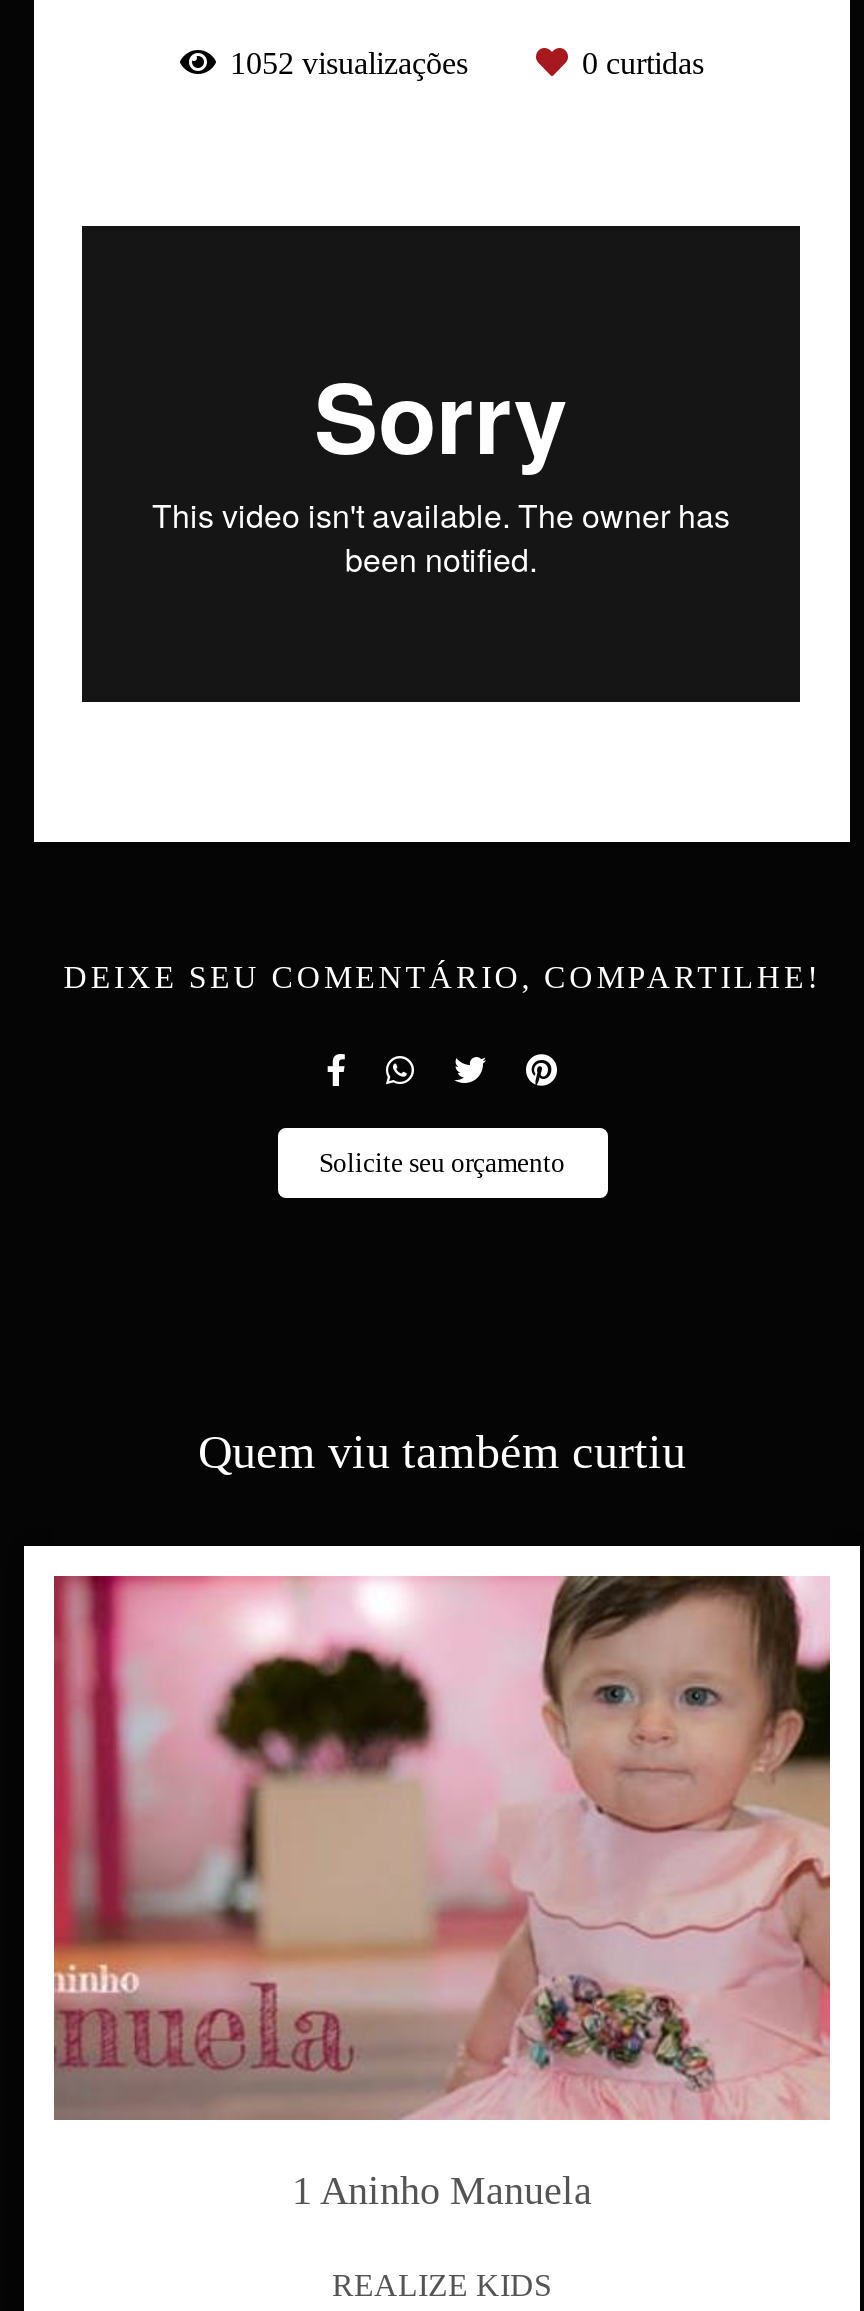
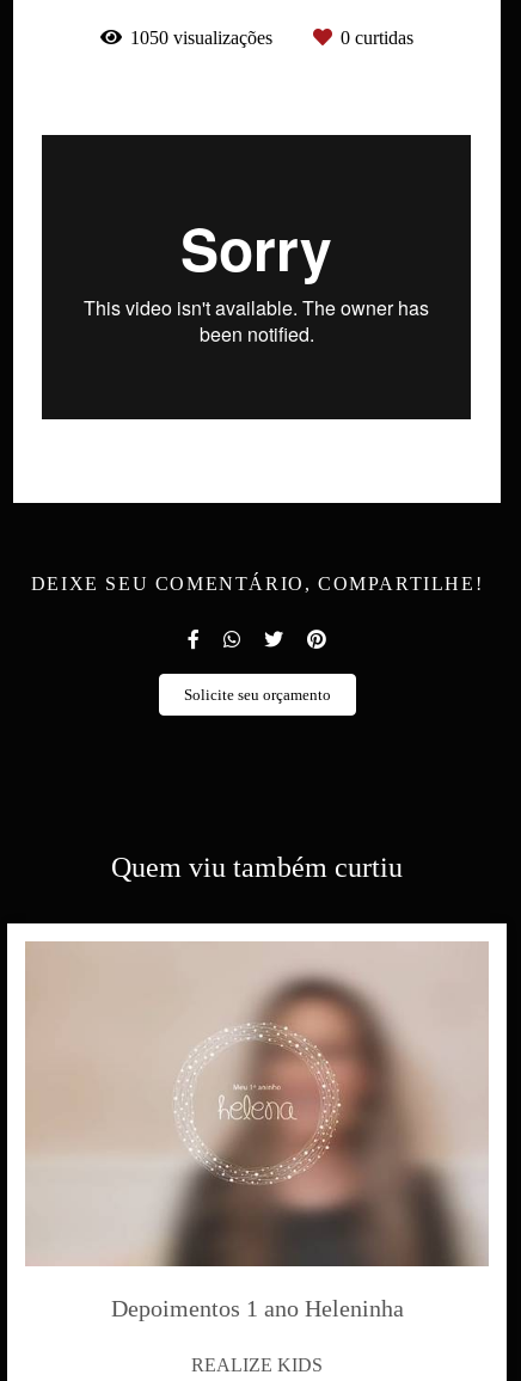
- 1052 visualizações
+ 1050 visualizações

- [image]
- 1 Aninho Manuela
+ [image]
+ Depoimentos 1 ano Heleninha
